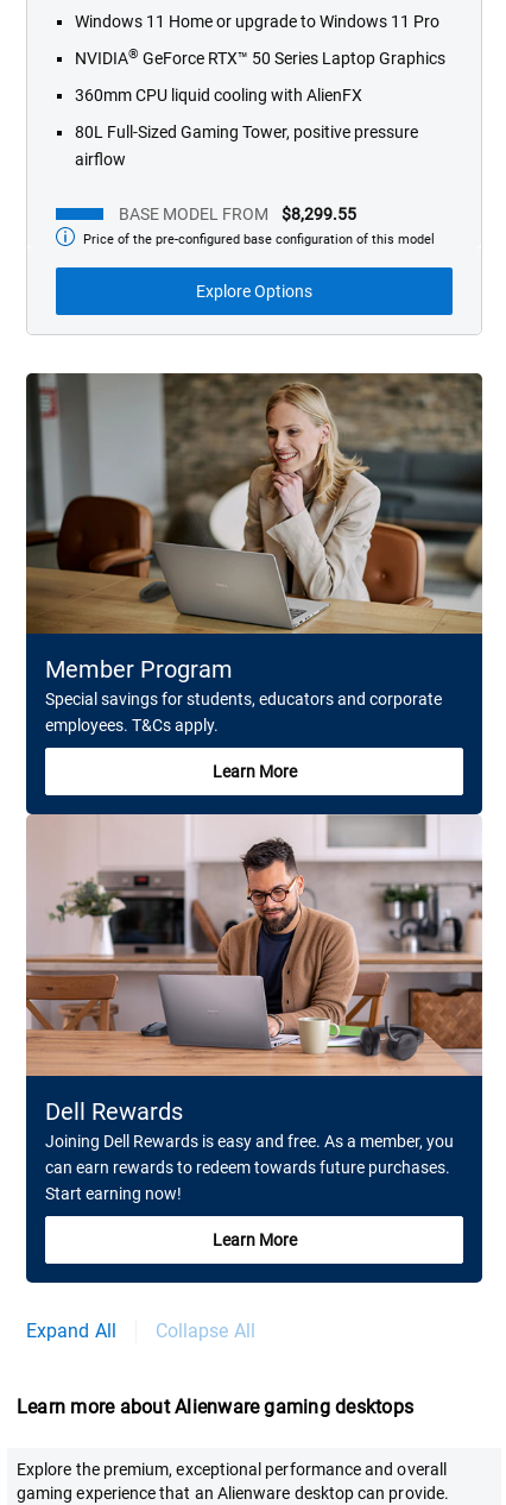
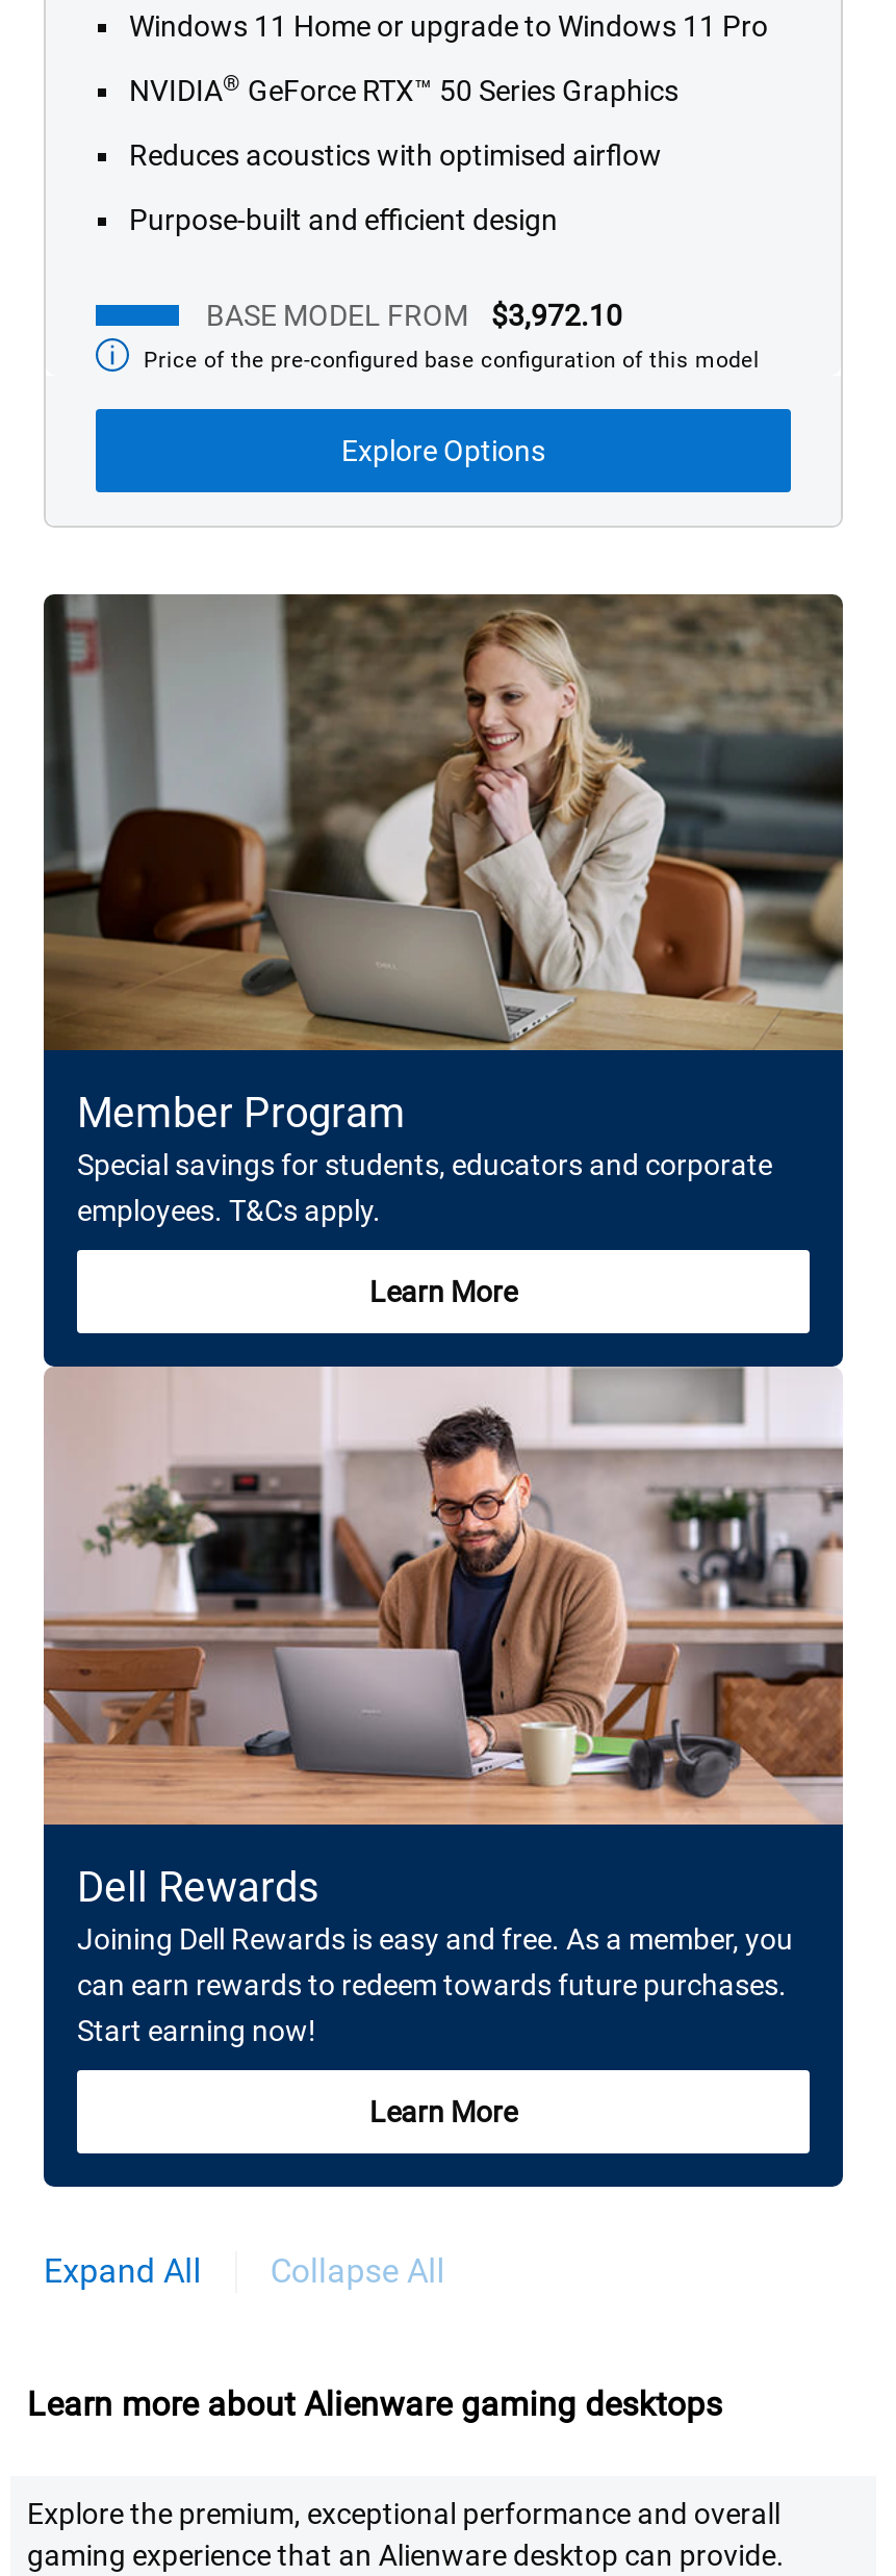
- NVIDIA® GeForce RTX™ 50 Series Laptop Graphics
+ NVIDIA® GeForce RTX™ 50 Series Graphics

- 360mm CPU liquid cooling with AlienFX
+ Reduces acoustics with optimised airflow

- 80L Full-Sized Gaming Tower, positive pressure
- airflow
+ Purpose-built and efficient design

- BASE MODEL FROM $8,299.55
+ BASE MODEL FROM $3,972.10
